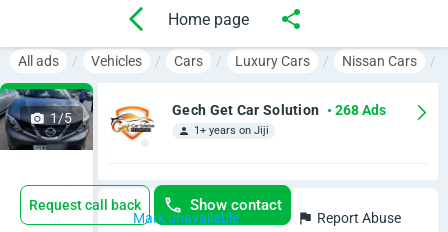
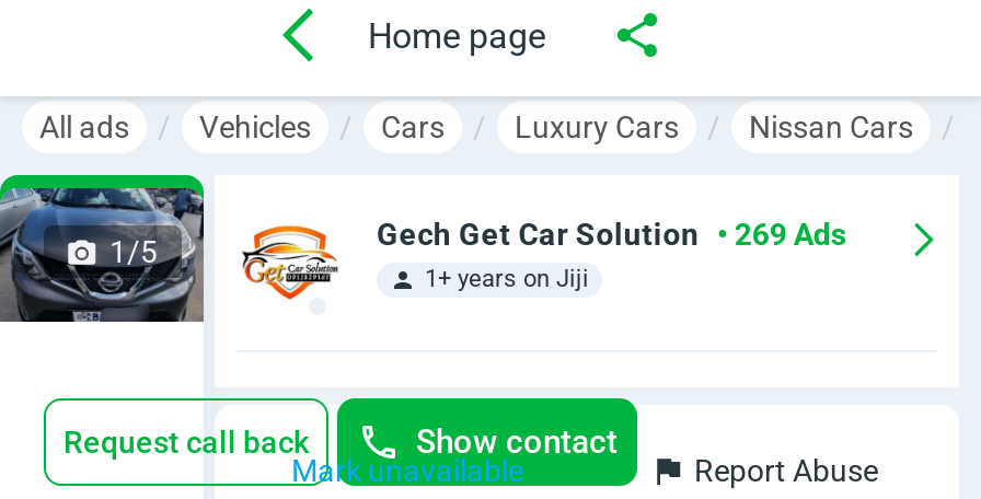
- Gech Get Car Solution • 268 Ads
+ Gech Get Car Solution • 269 Ads
